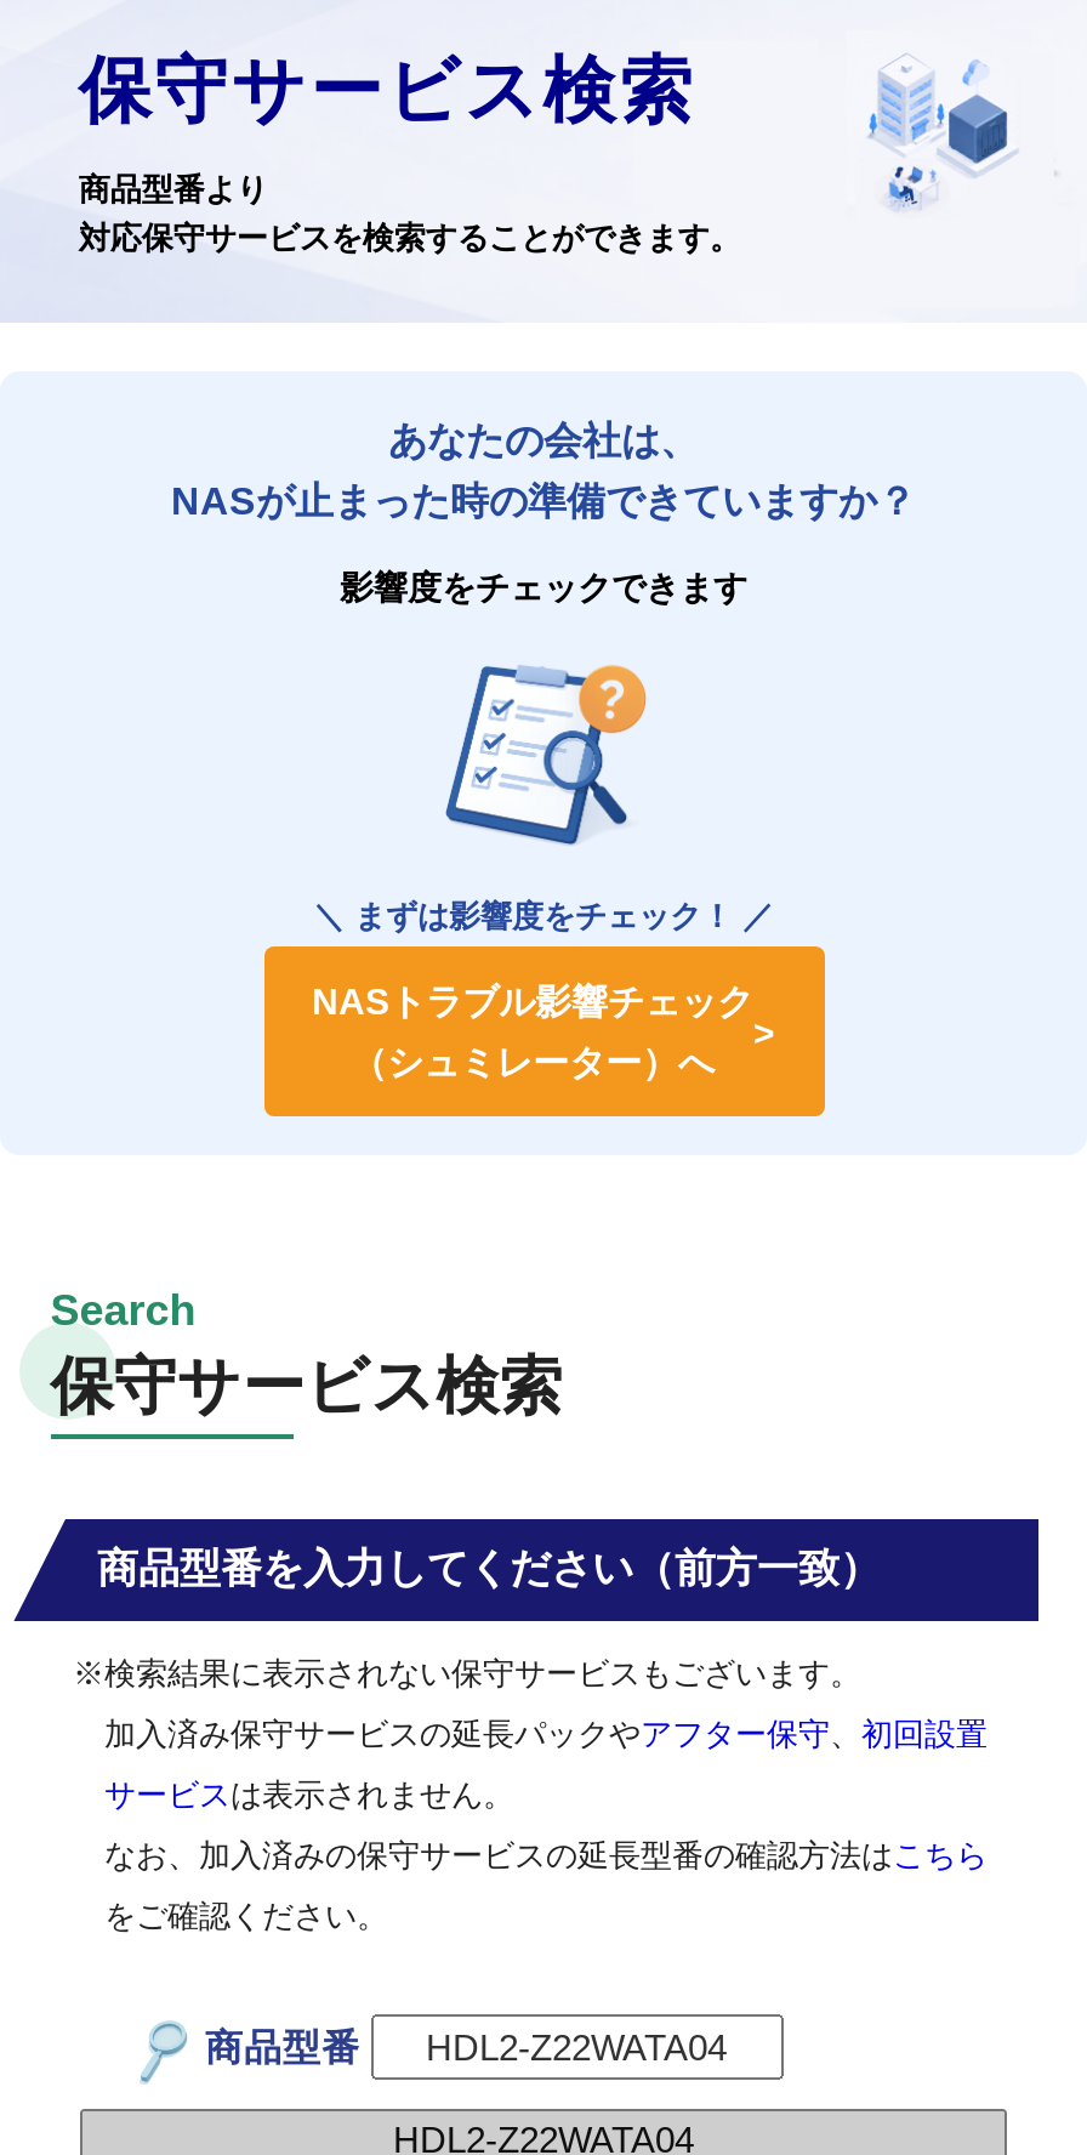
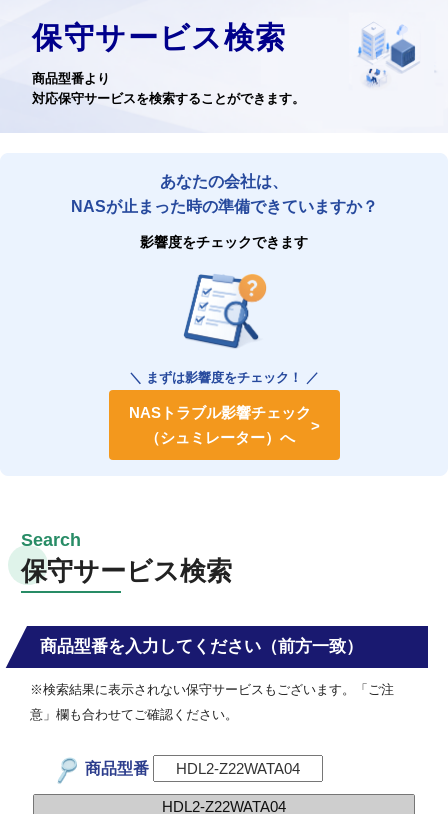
- ※検索結果に表示されない保守サービスもございます。
- 加入済み保守サービスの延長パックやアフター保守、初回設置
- サービスは表示されません。
- なお、加入済みの保守サービスの延長型番の確認方法はこちら
- をご確認ください。
+ ※検索結果に表示されない保守サービスもございます。「ご注
+ 意」欄も合わせてご確認ください。
